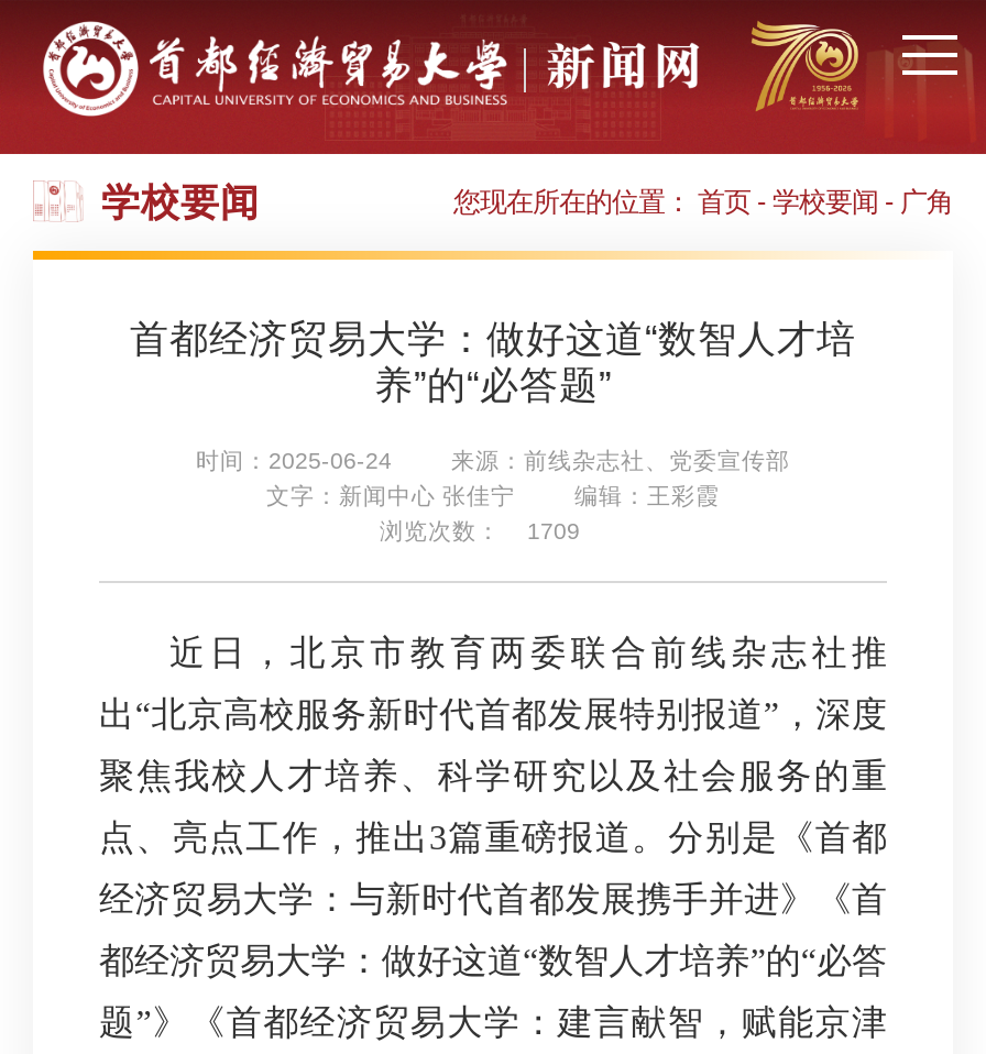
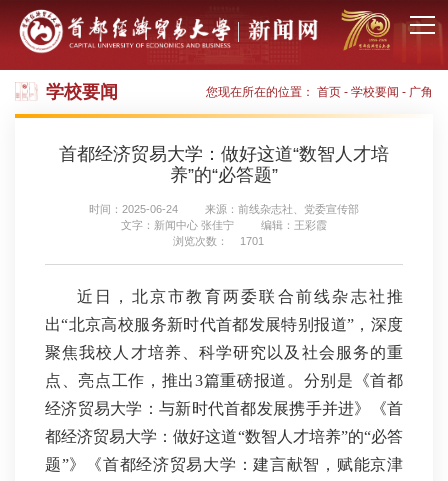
- 浏览次数： 1709
+ 浏览次数： 1701
